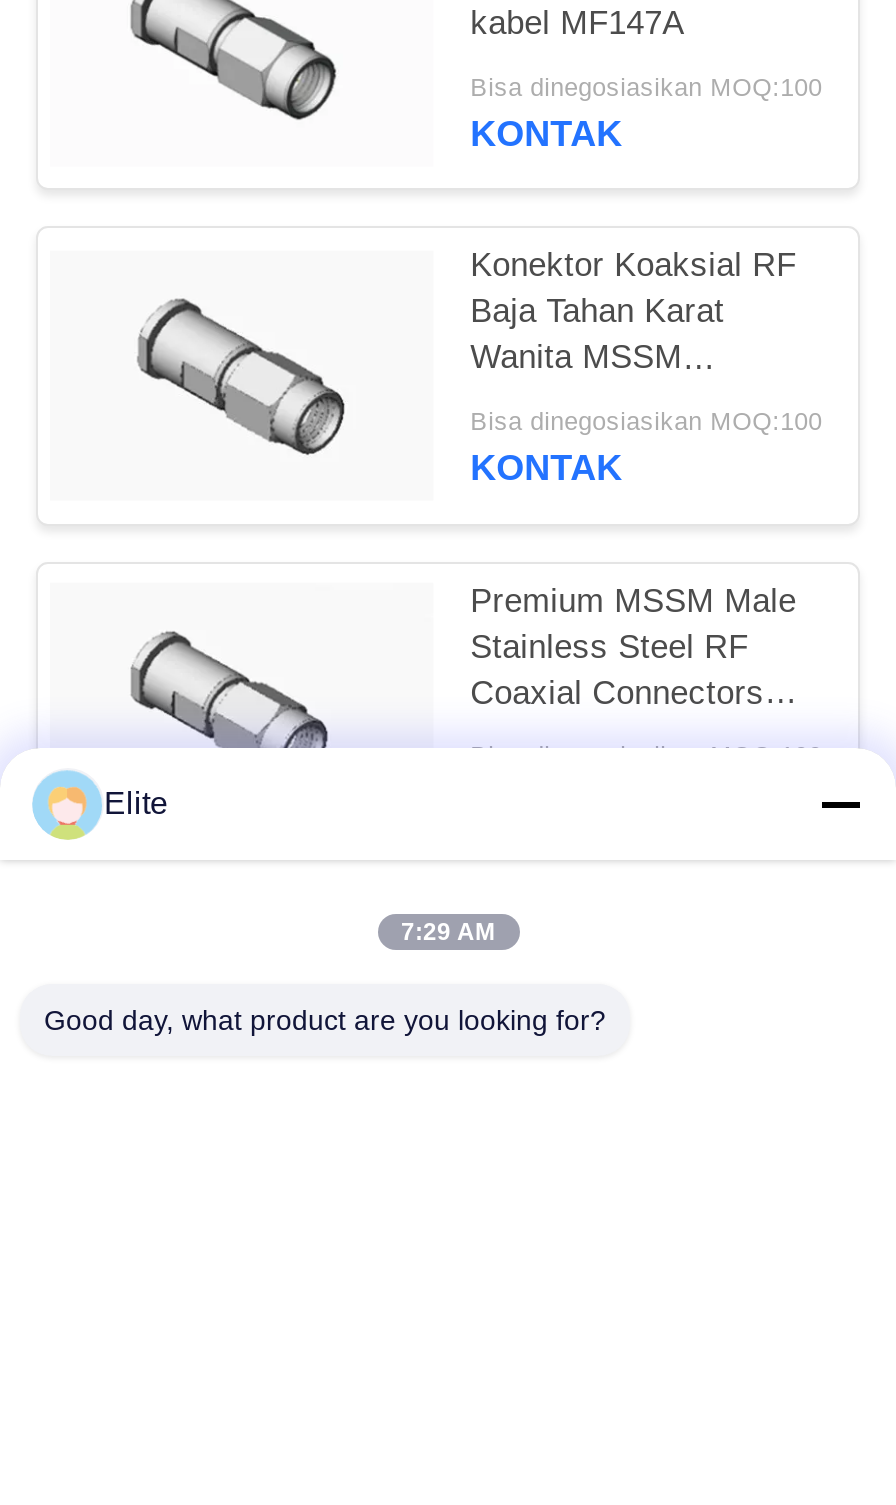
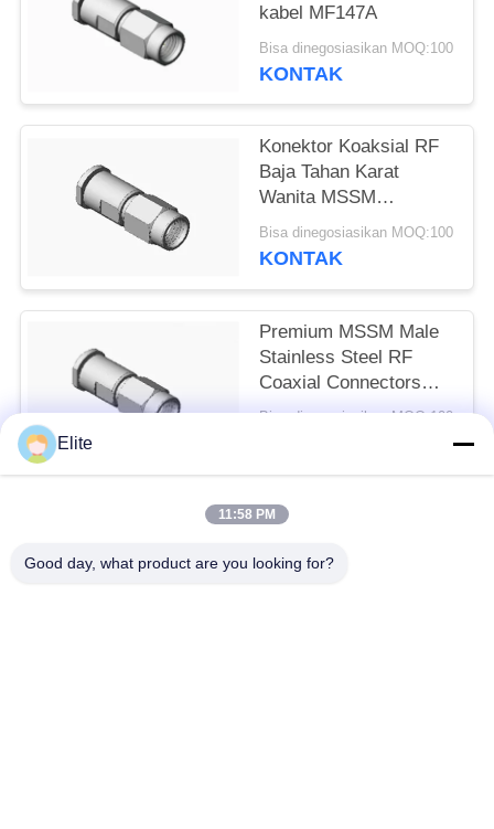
- 7:29 AM
+ 11:58 PM
